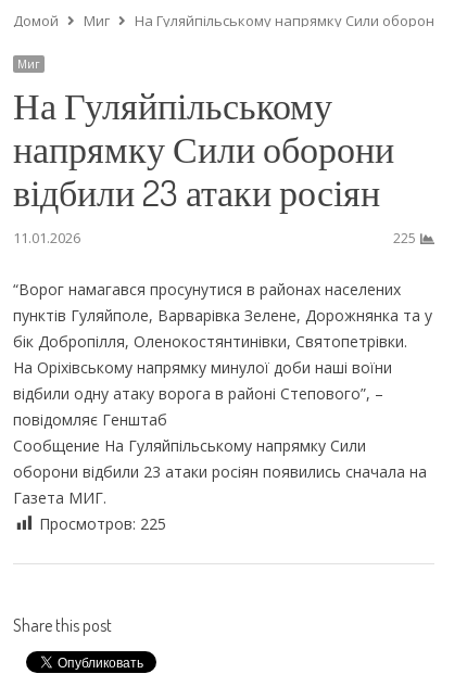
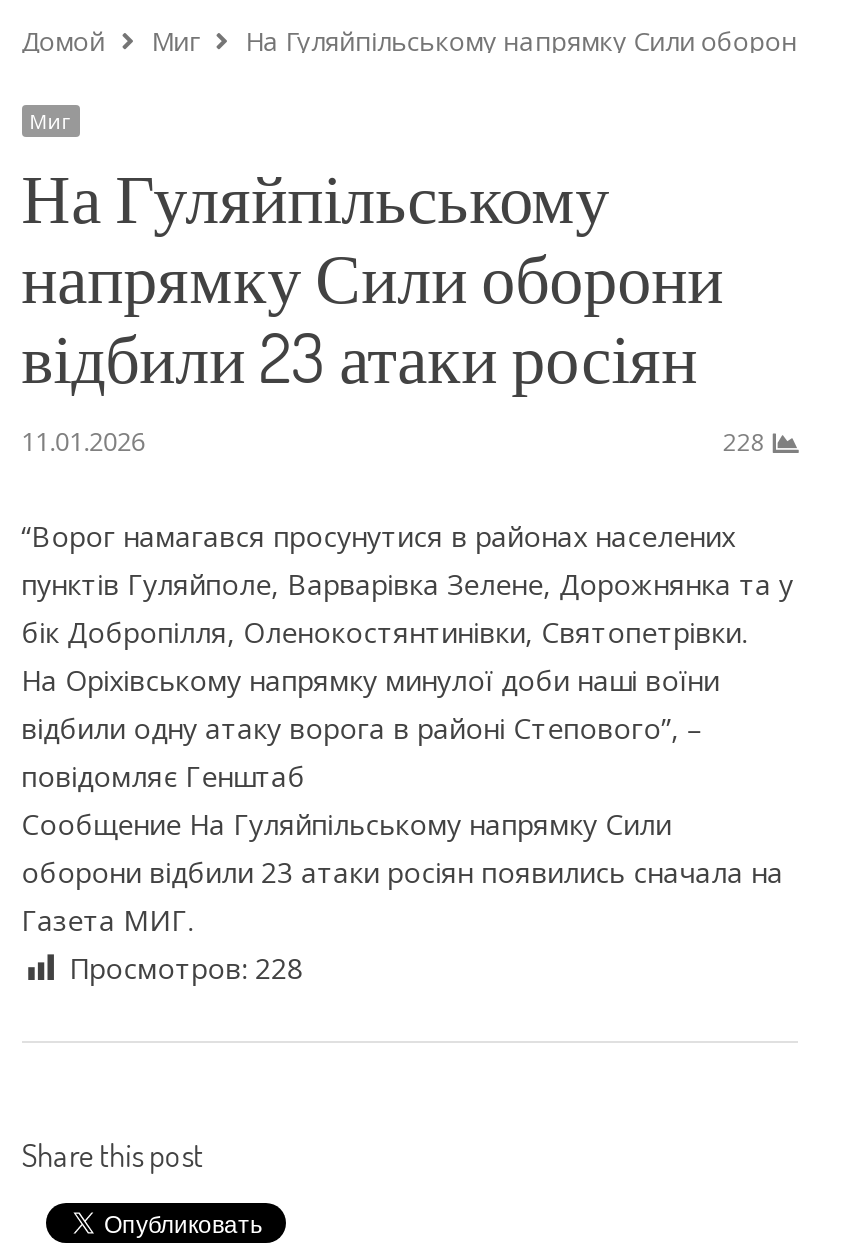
- 225
+ 228

- Просмотров: 225
+ Просмотров: 228
